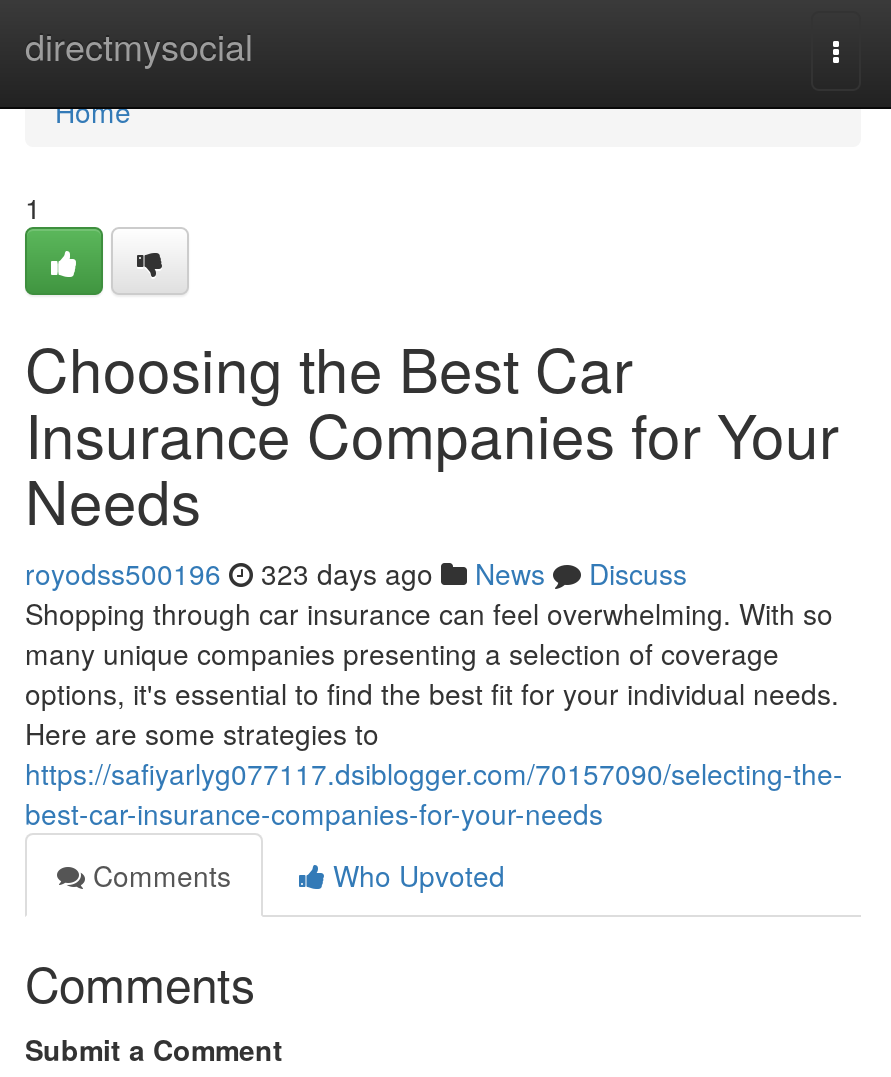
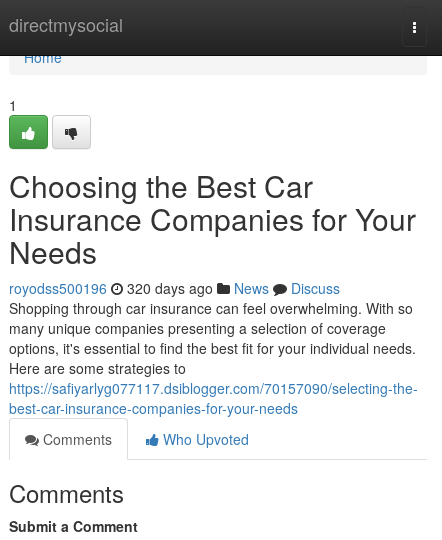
- royodss500196 323 days ago News Discuss
+ royodss500196 320 days ago News Discuss
